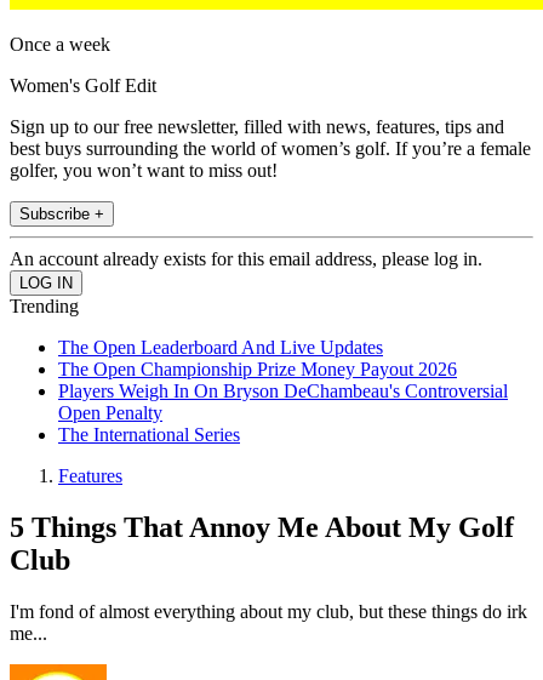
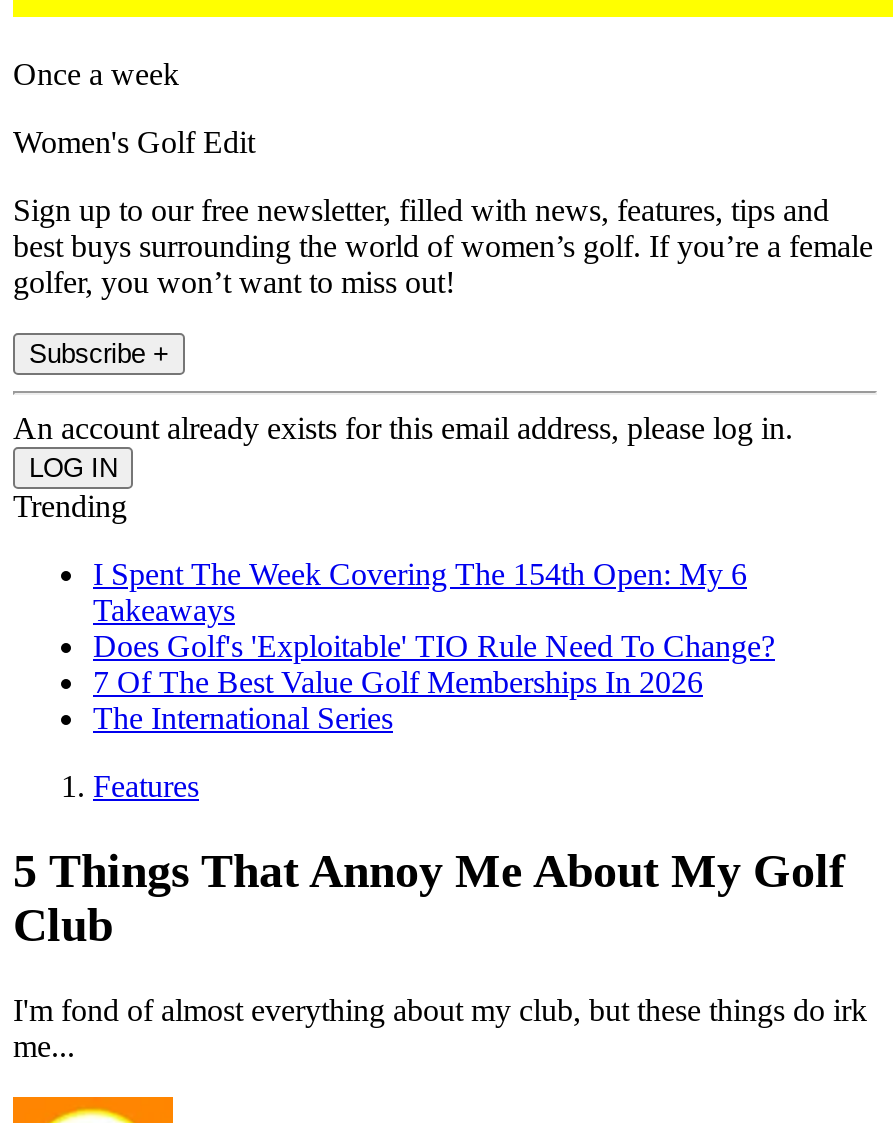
- The Open Leaderboard And Live Updates
- The Open Championship Prize Money Payout 2026
- Players Weigh In On Bryson DeChambeau's Controversial
- Open Penalty
+ I Spent The Week Covering The 154th Open: My 6
+ Takeaways
+ Does Golf's 'Exploitable' TIO Rule Need To Change?
+ 7 Of The Best Value Golf Memberships In 2026
